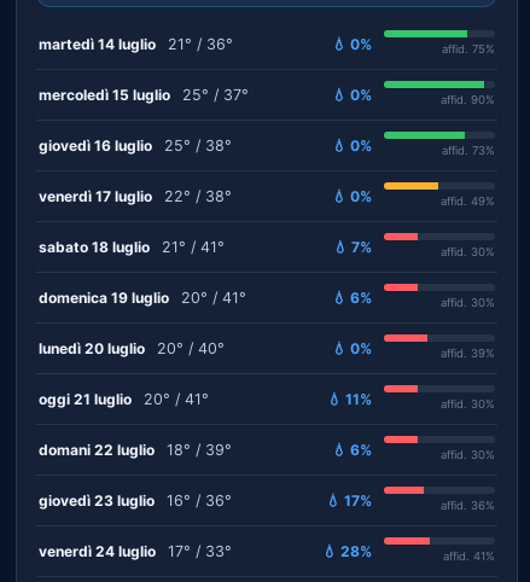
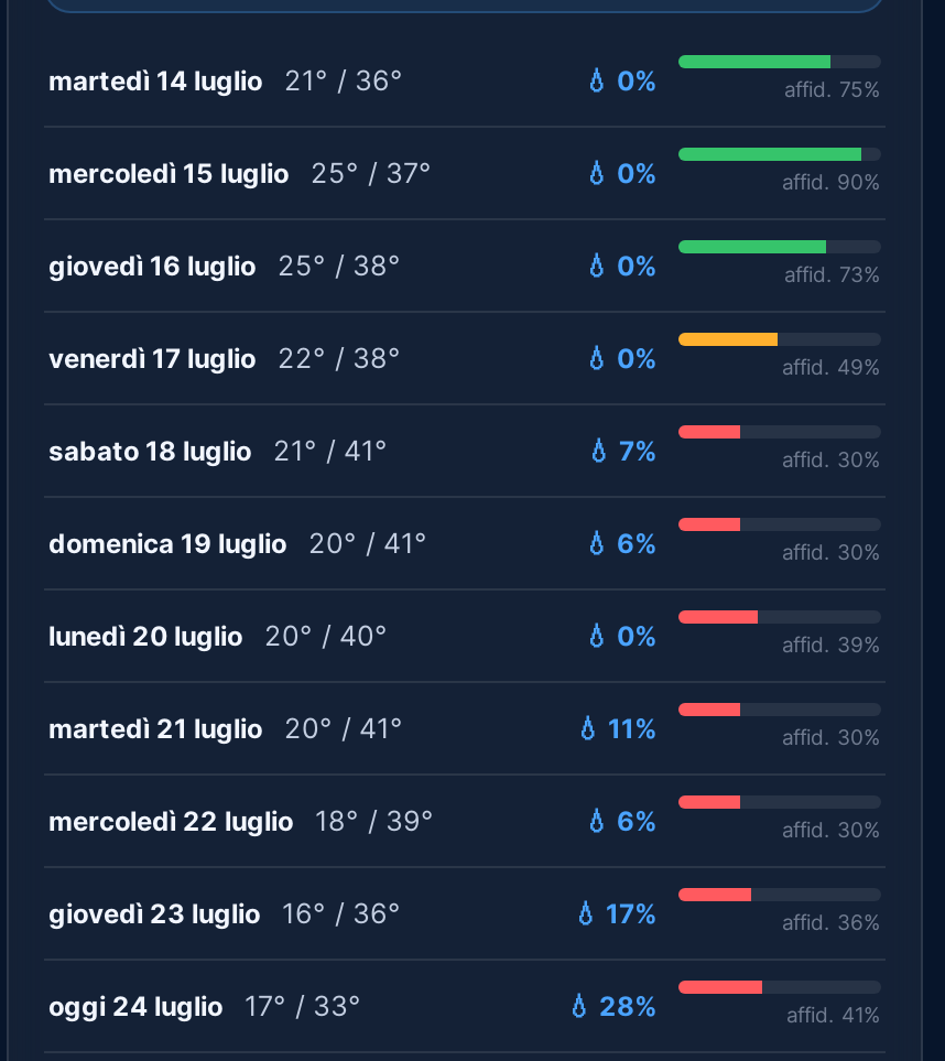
- oggi 21 luglio
+ martedì 21 luglio

- domani 22 luglio
+ mercoledì 22 luglio

- venerdì 24 luglio
+ oggi 24 luglio
